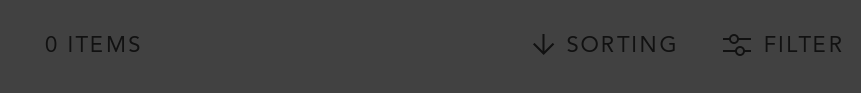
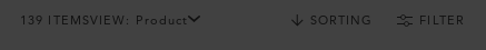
- 0 ITEMS
+ 139 ITEMSVIEW: Product
